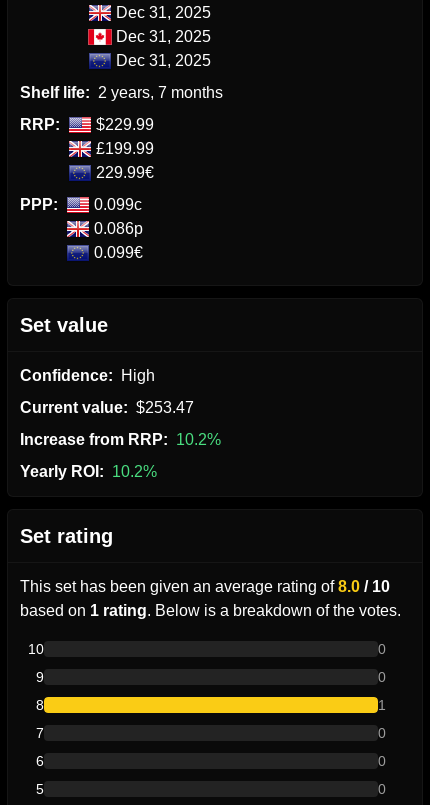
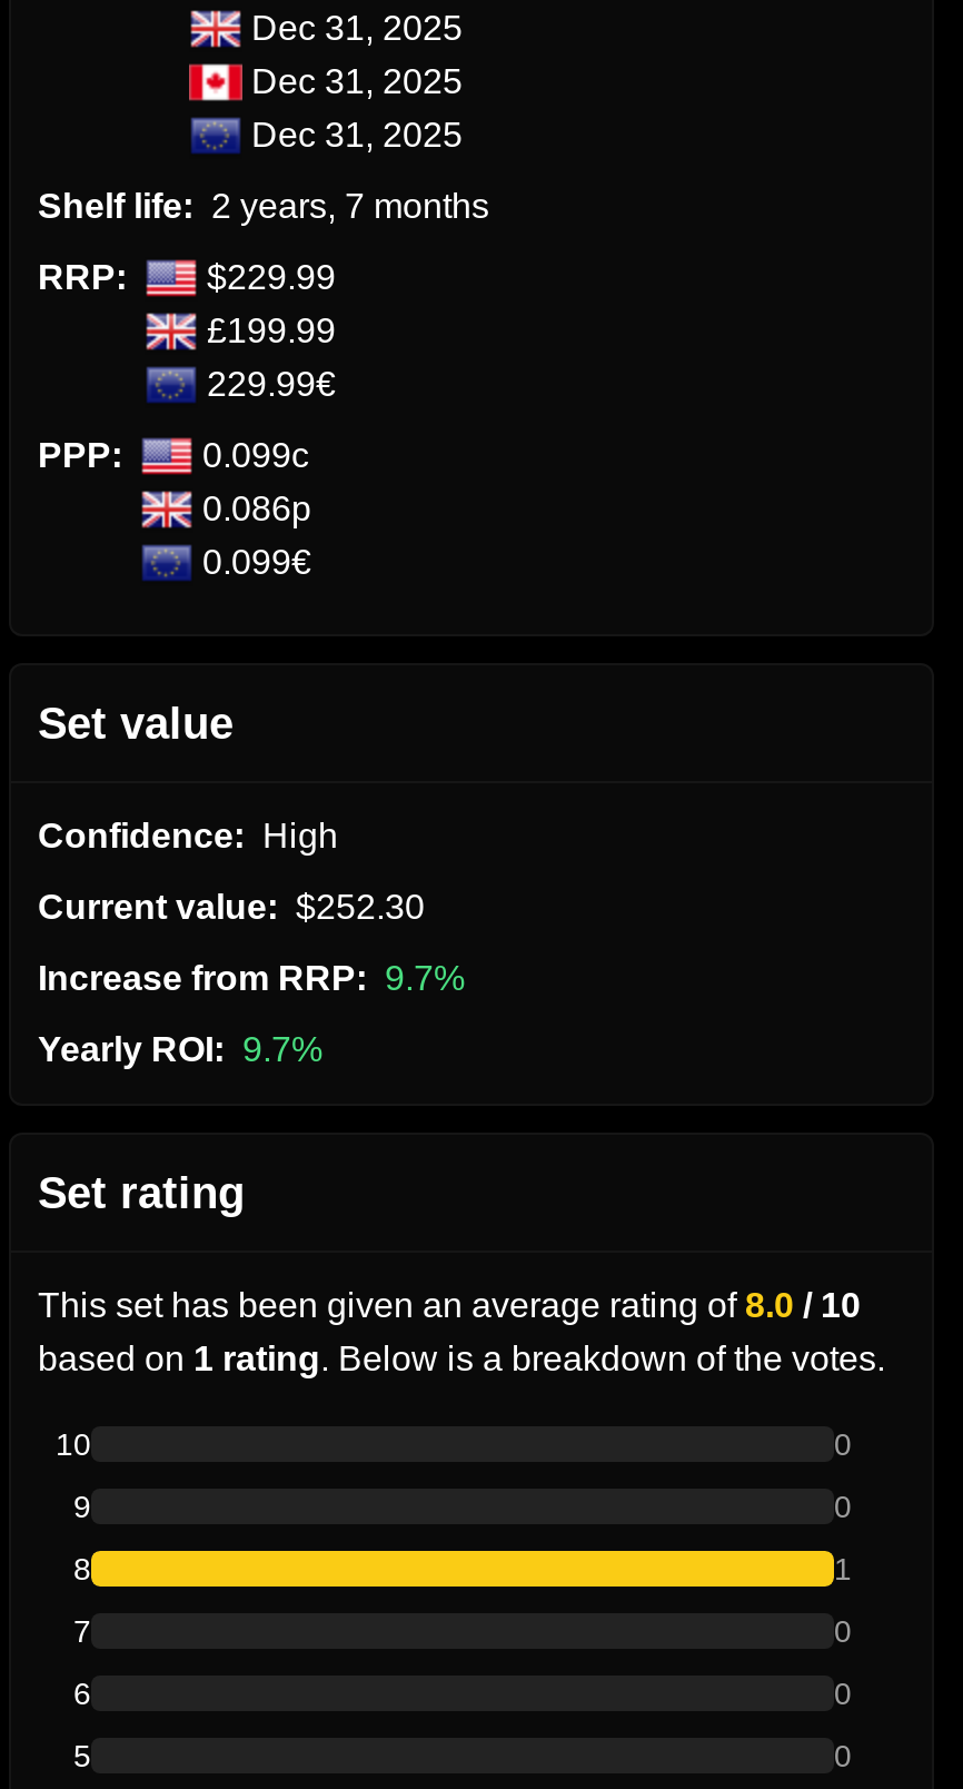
- Current value: $253.47
+ Current value: $252.30

- Increase from RRP: 10.2%
+ Increase from RRP: 9.7%

- Yearly ROI: 10.2%
+ Yearly ROI: 9.7%
